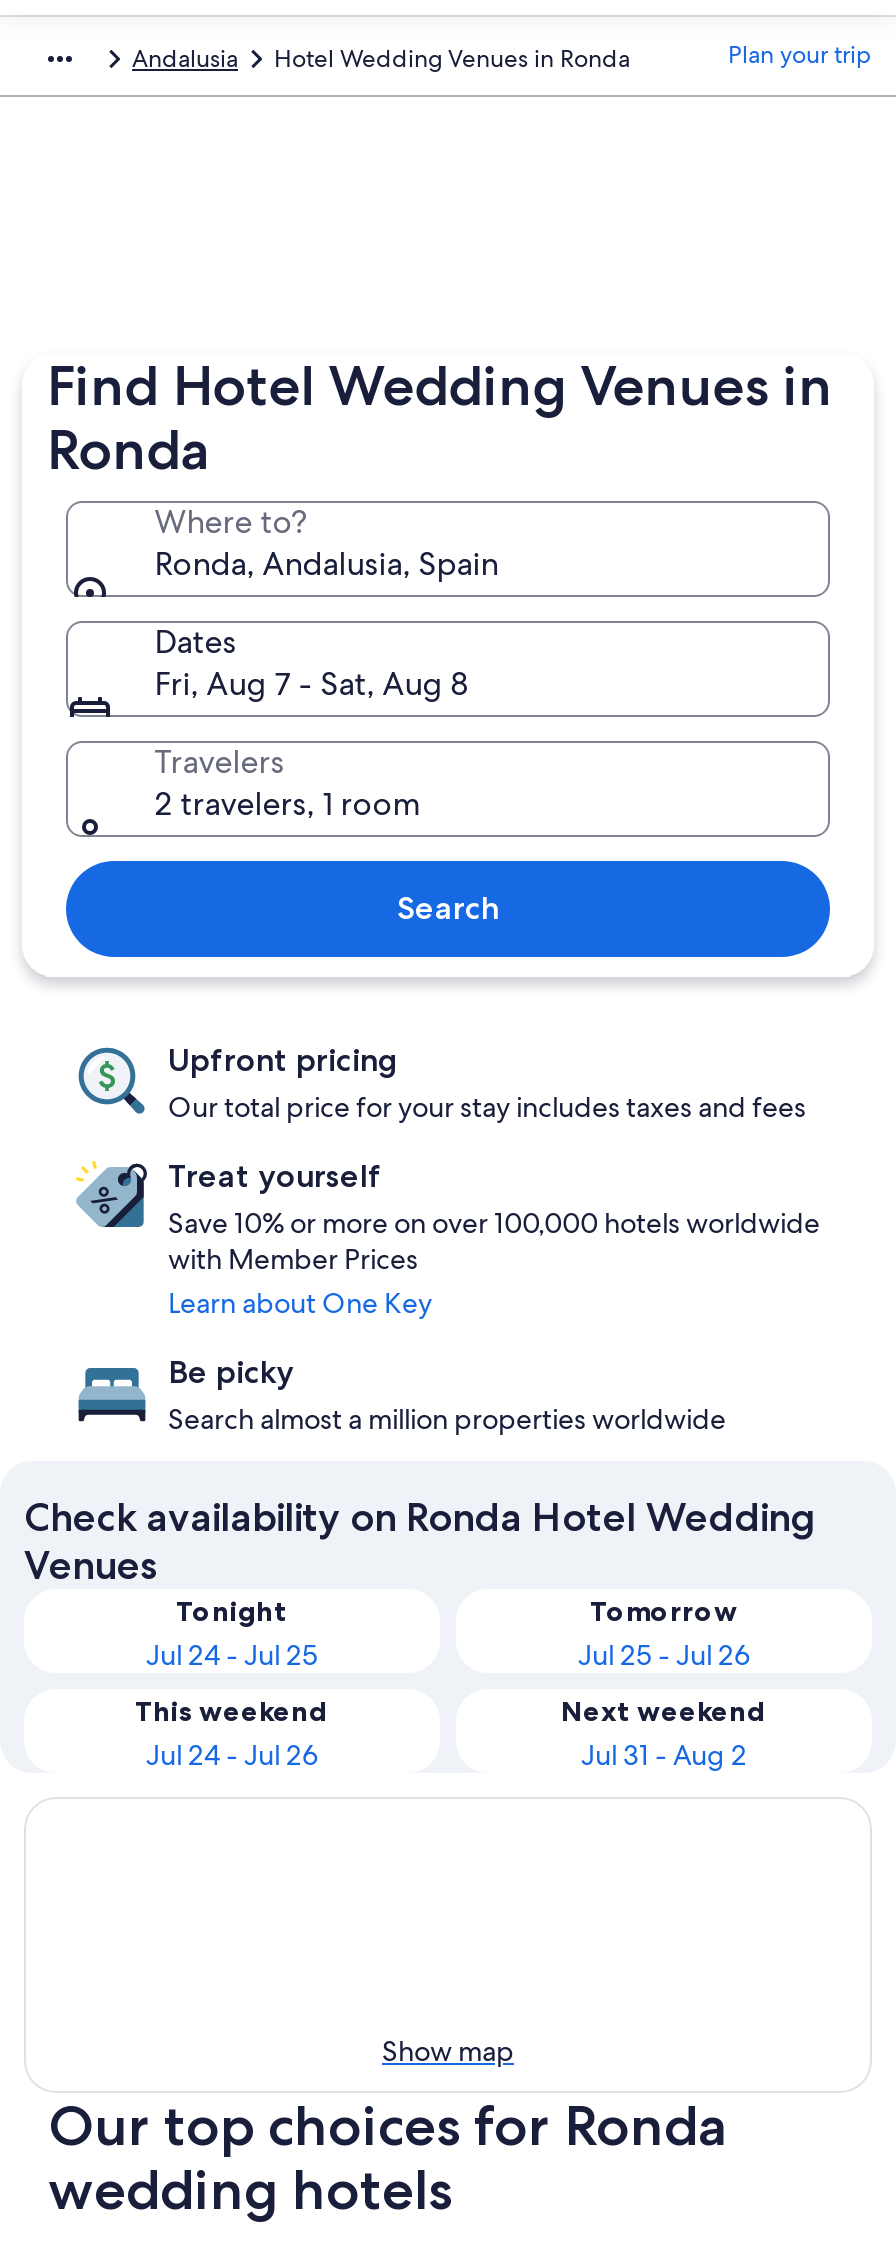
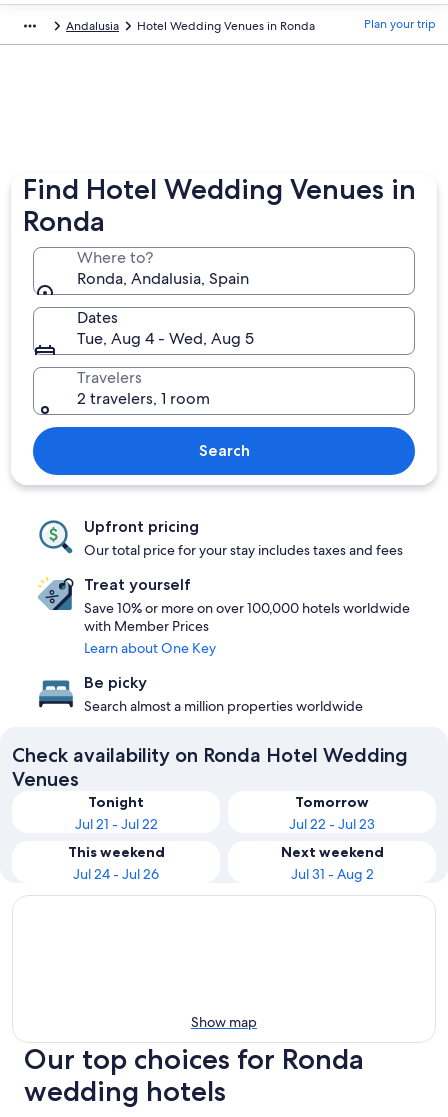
- Fri, Aug 7 - Sat, Aug 8
+ Tue, Aug 4 - Wed, Aug 5

- Jul 24 - Jul 25
+ Jul 21 - Jul 22

- Jul 25 - Jul 26
+ Jul 22 - Jul 23
